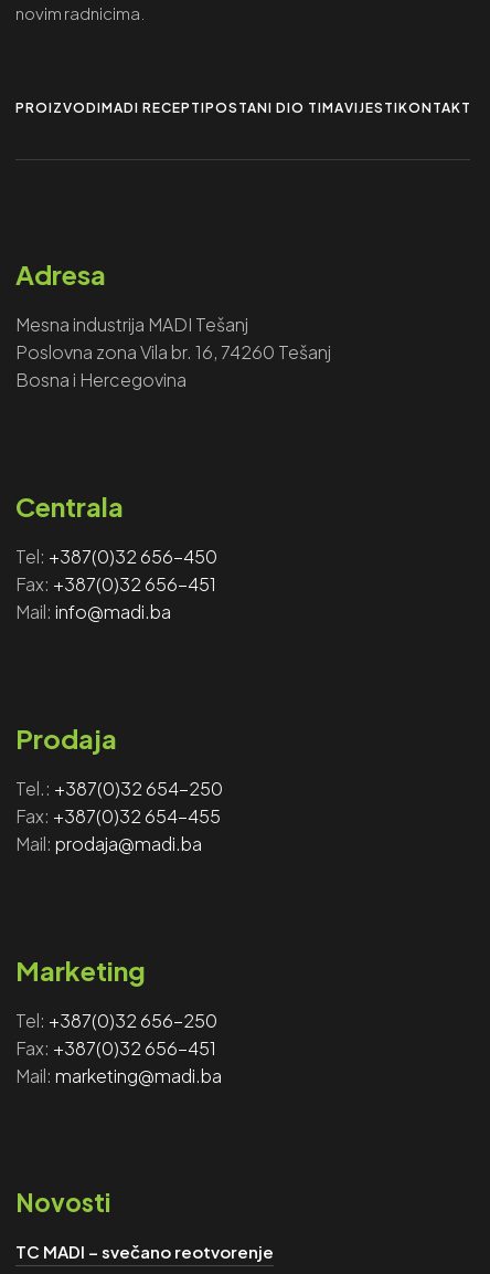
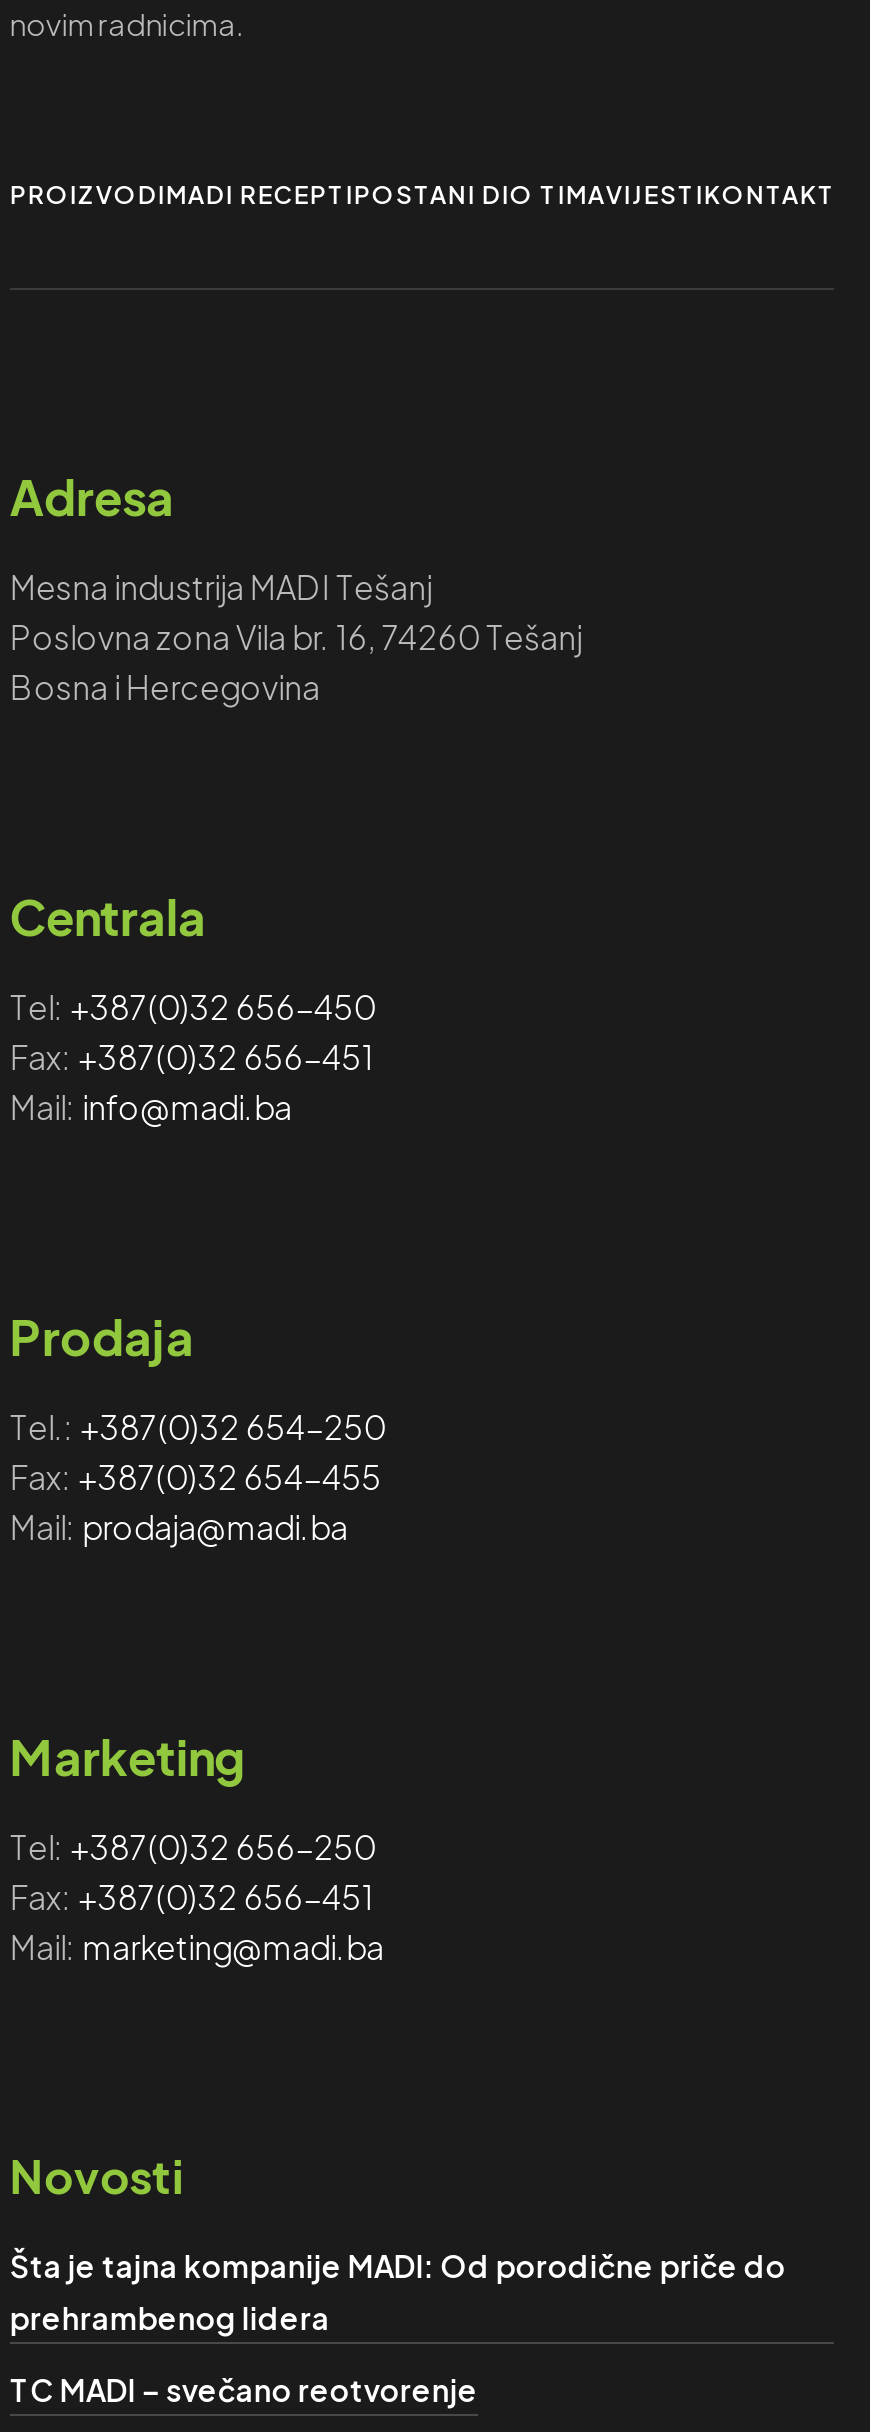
+ Šta je tajna kompanije MADI: Od porodične priče do
+ prehrambenog lidera
